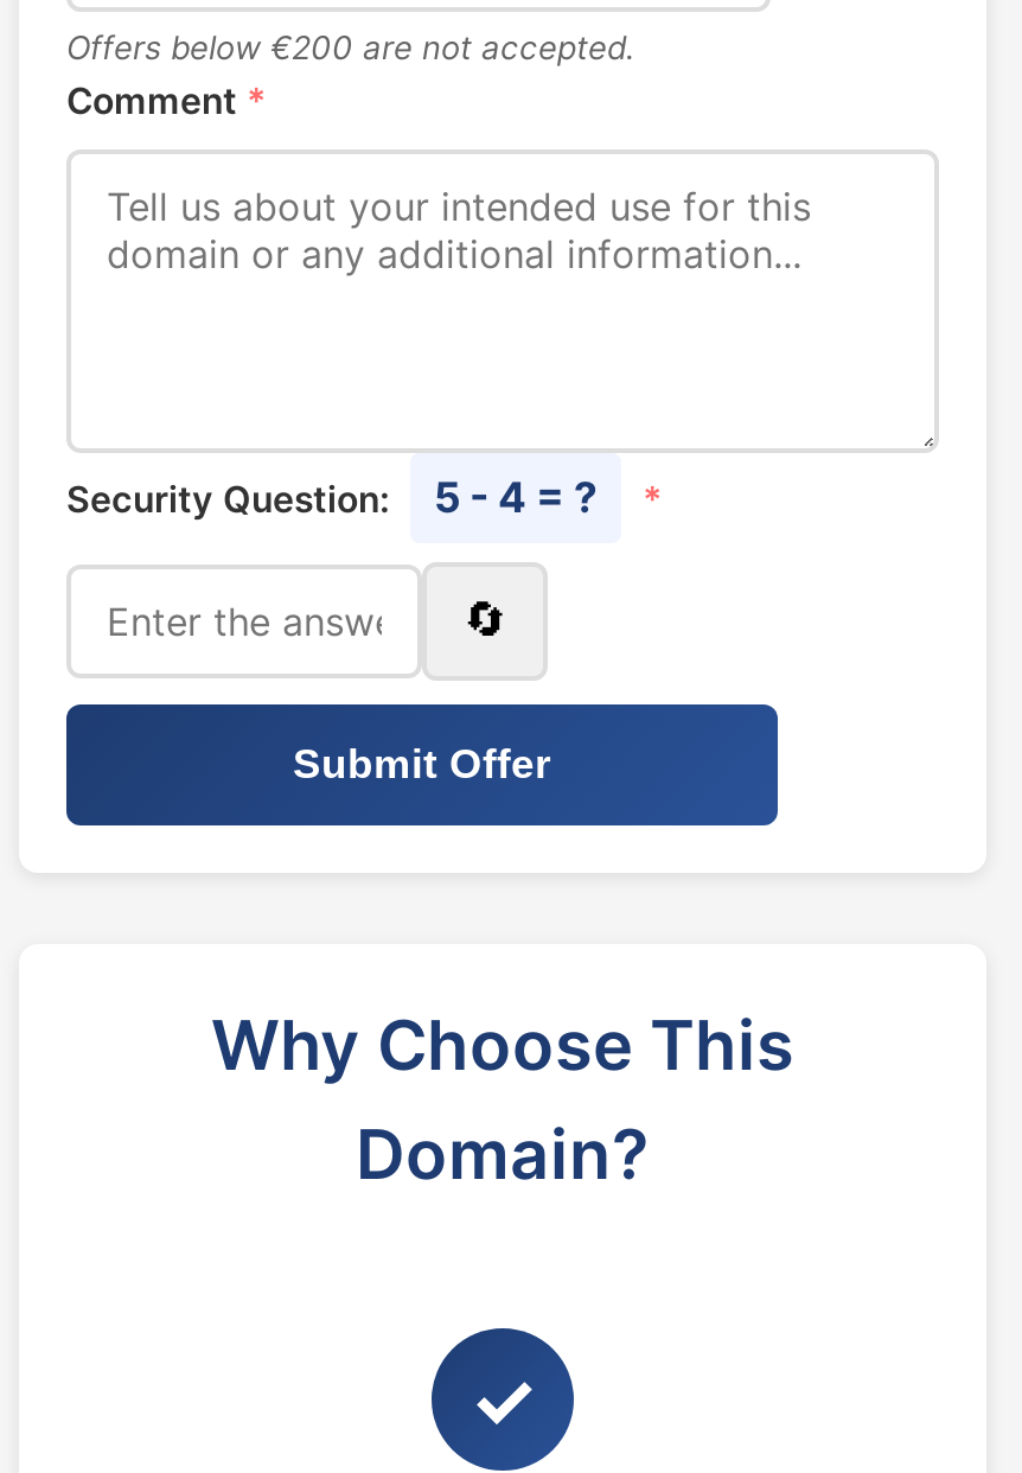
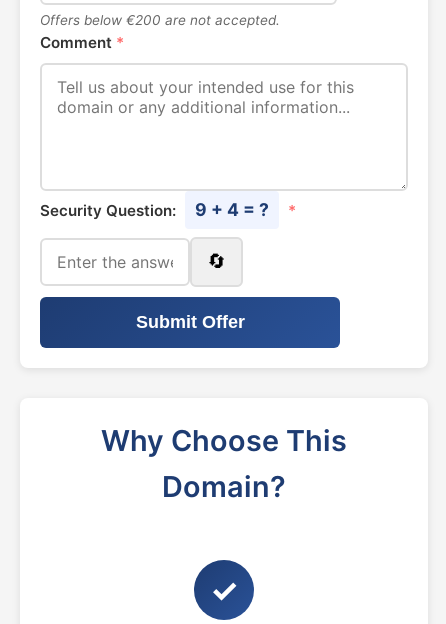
- 5 - 4 = ?
+ 9 + 4 = ?
